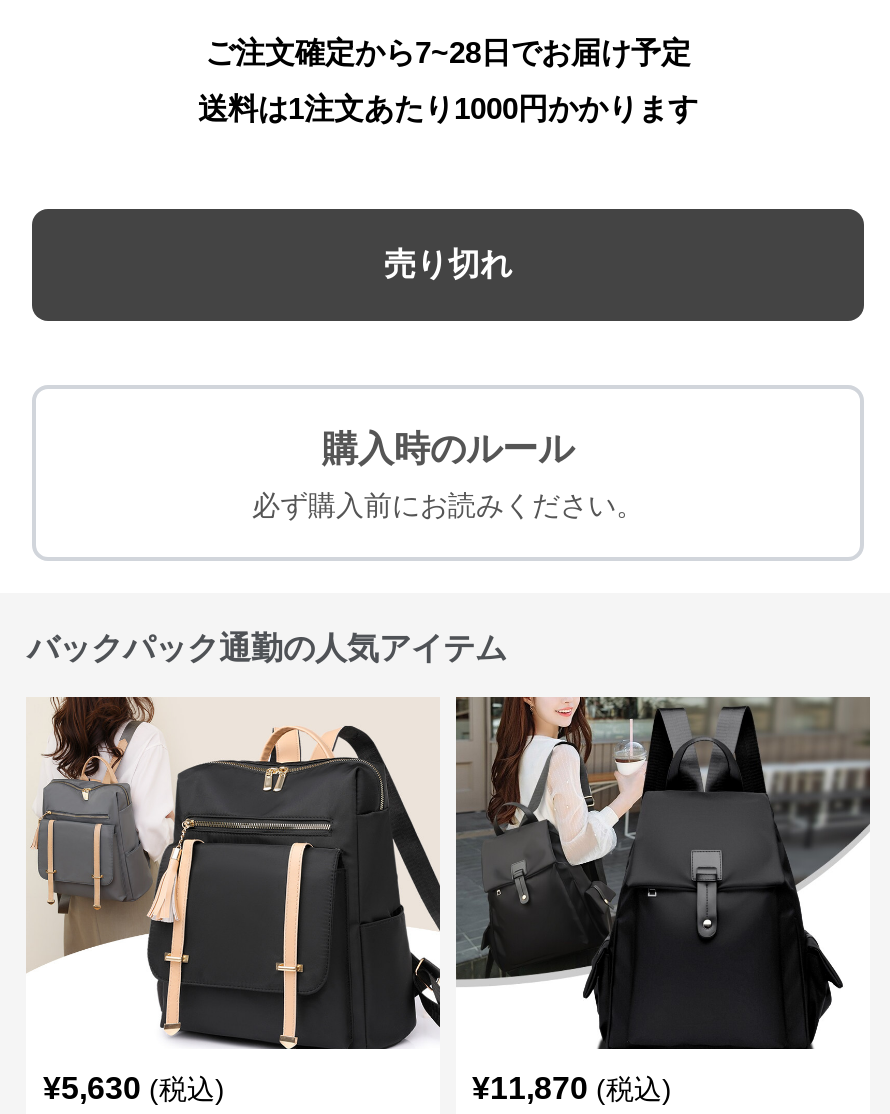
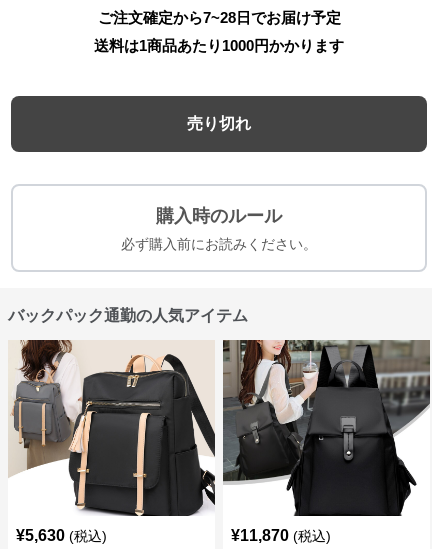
- 送料は1注文あたり1000円かかります
+ 送料は1商品あたり1000円かかります
